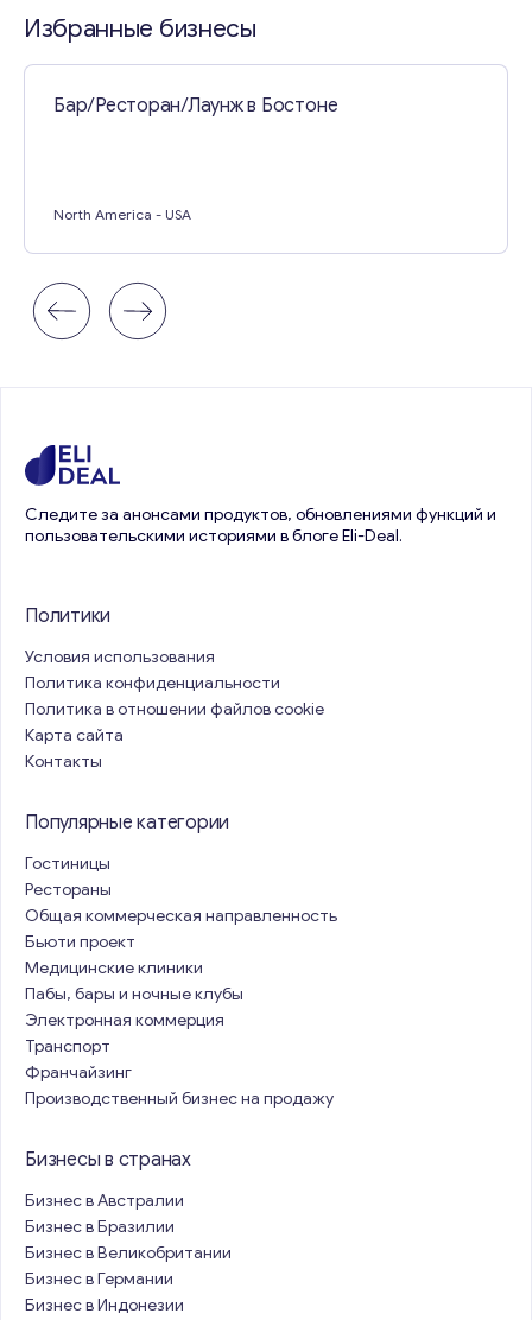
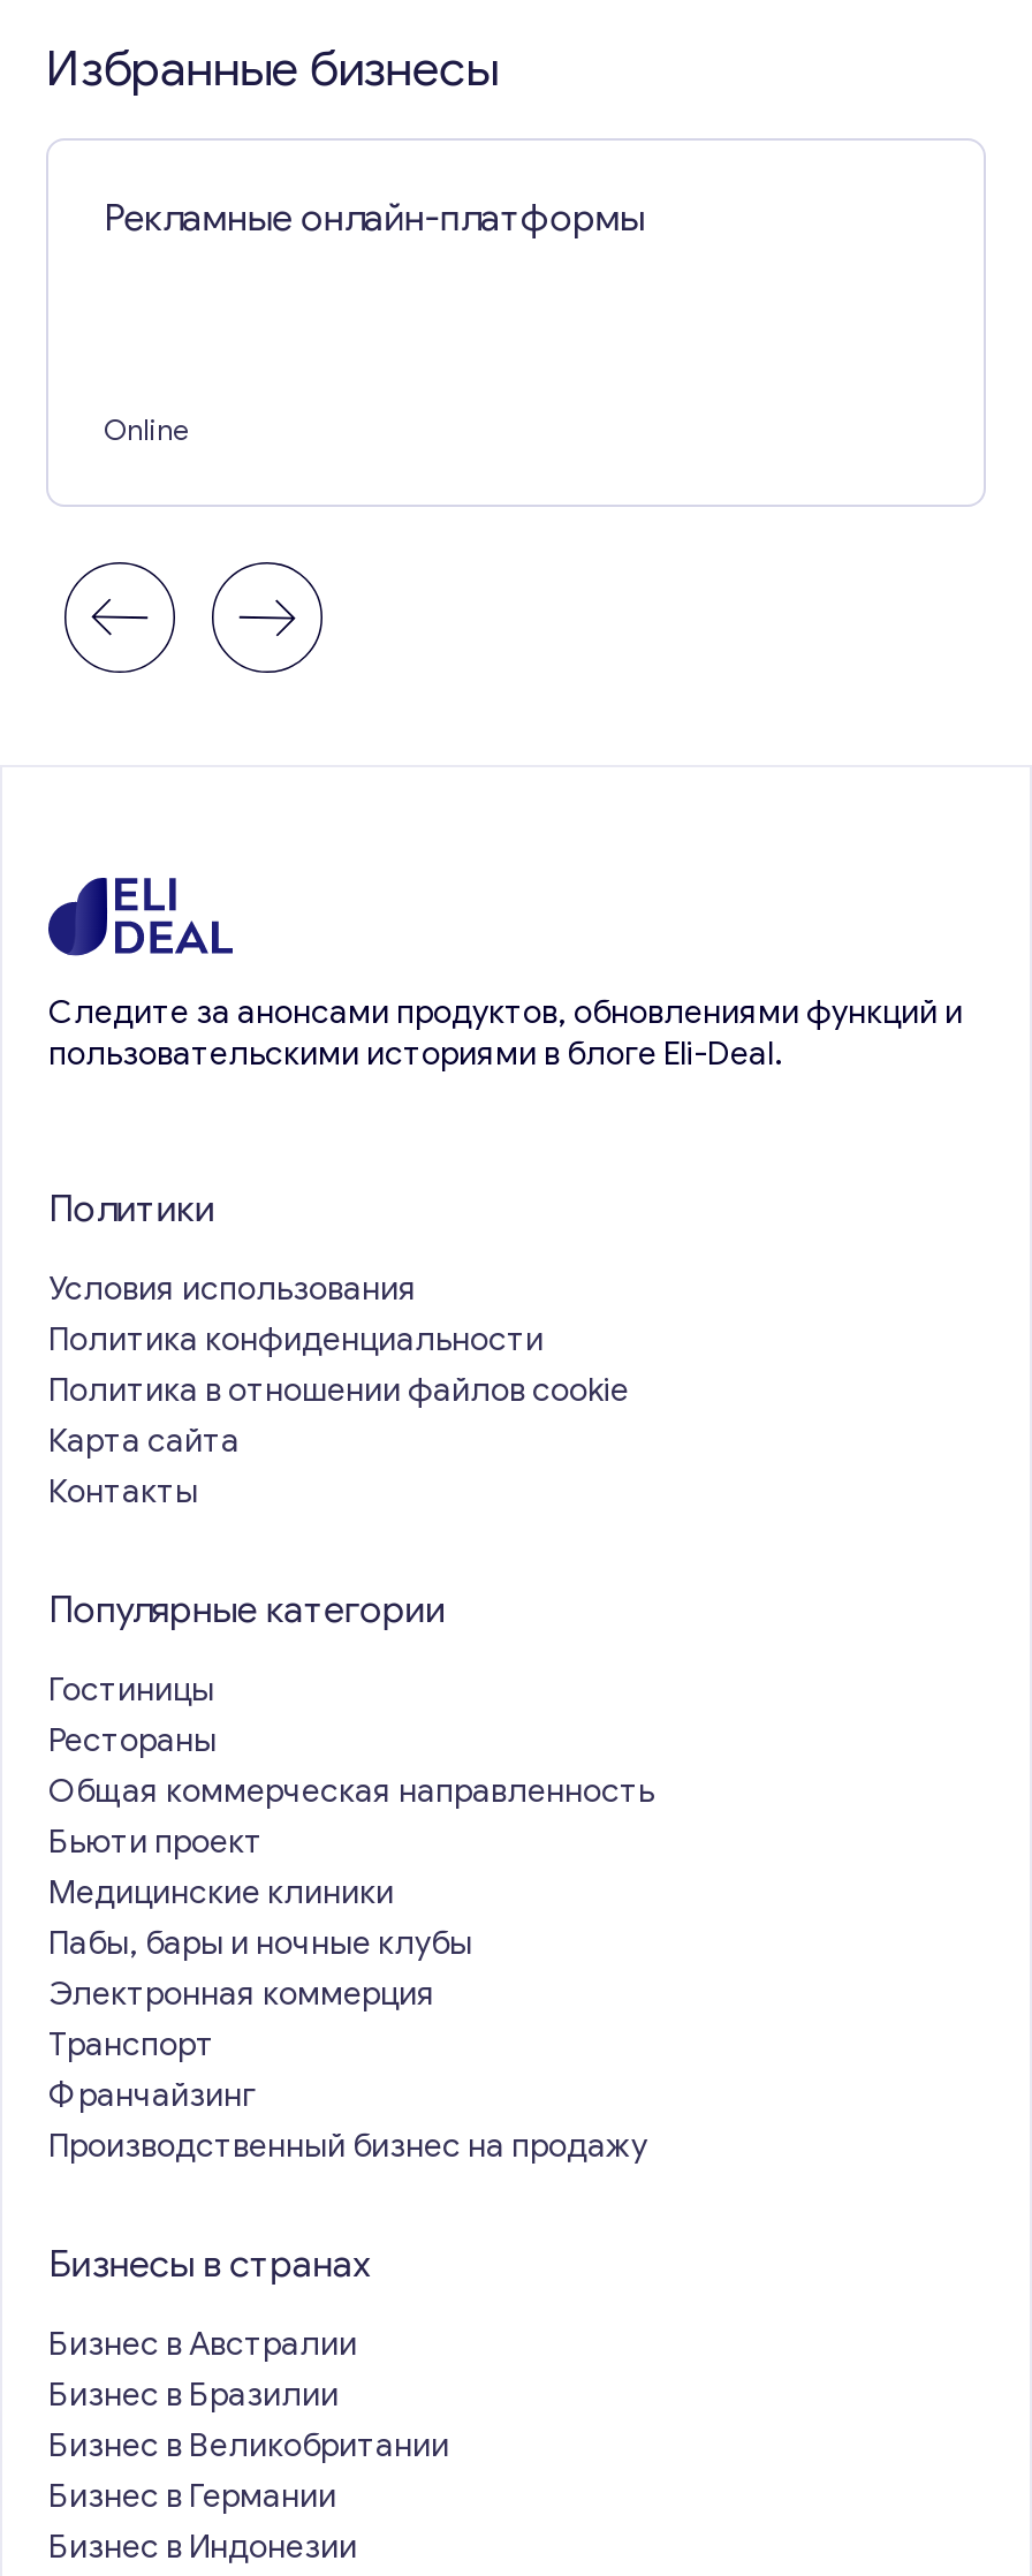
- Бар/Ресторан/Лаунж в Бостоне
+ Рекламные онлайн-платформы

- North America - USA
+ Online
